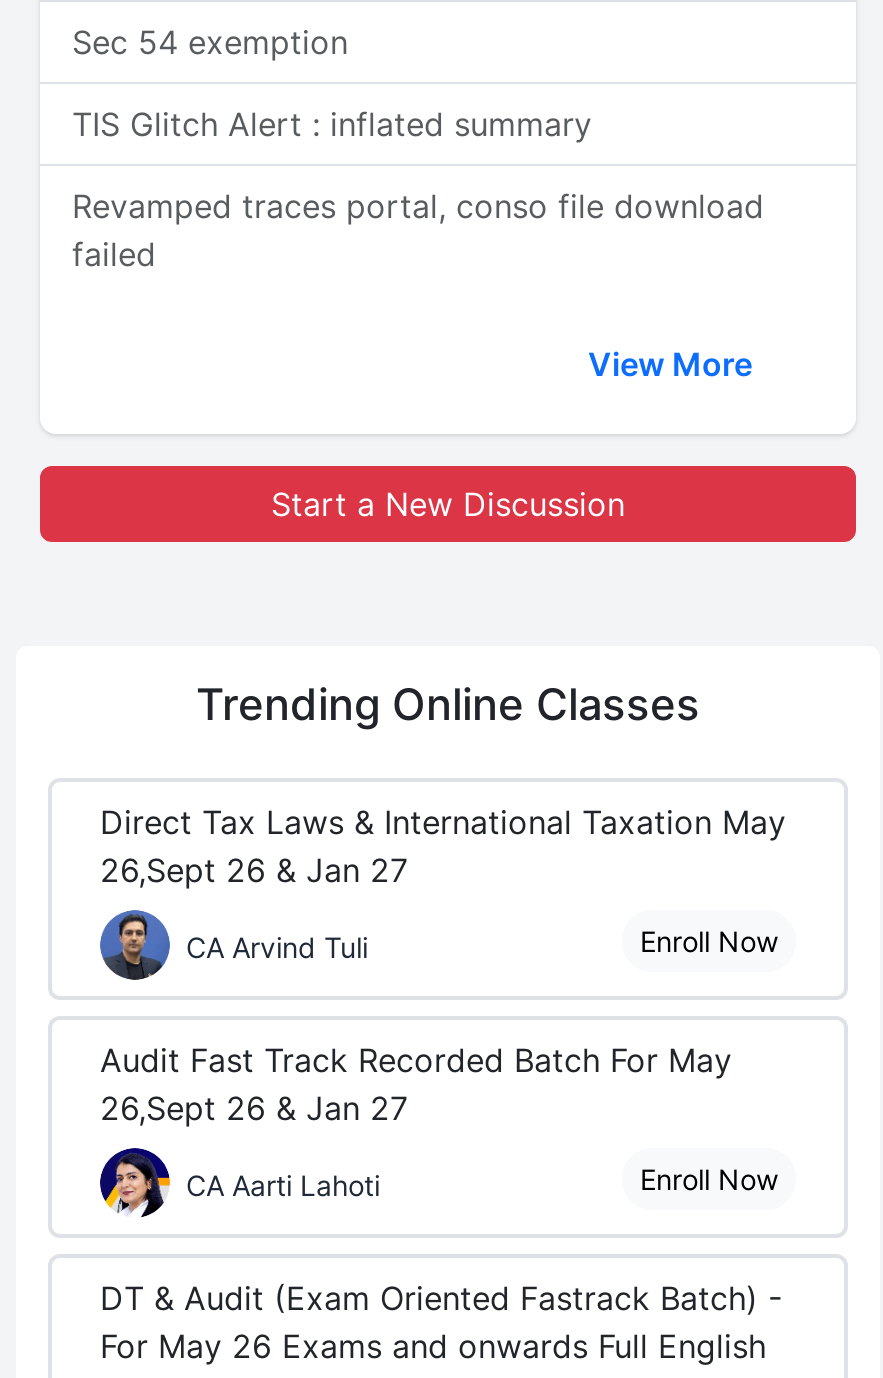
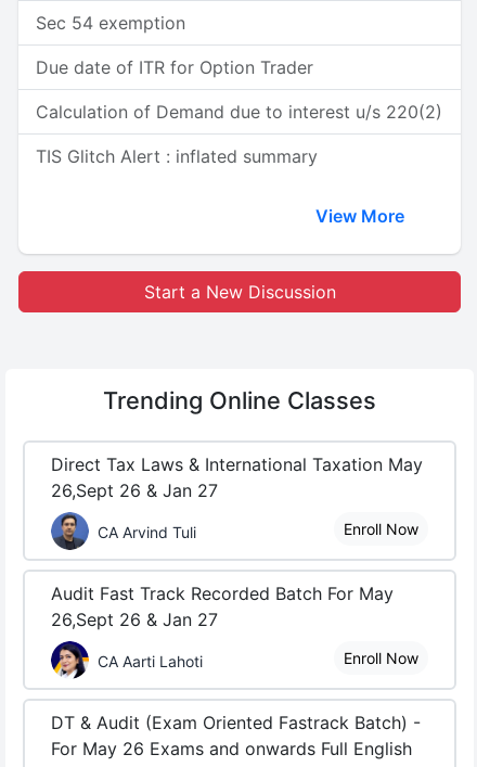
+ Due date of ITR for Option Trader
+ Calculation of Demand due to interest u/s 220(2)

moved down: TIS Glitch Alert : inflated summary

- Revamped traces portal, conso file download
- failed
